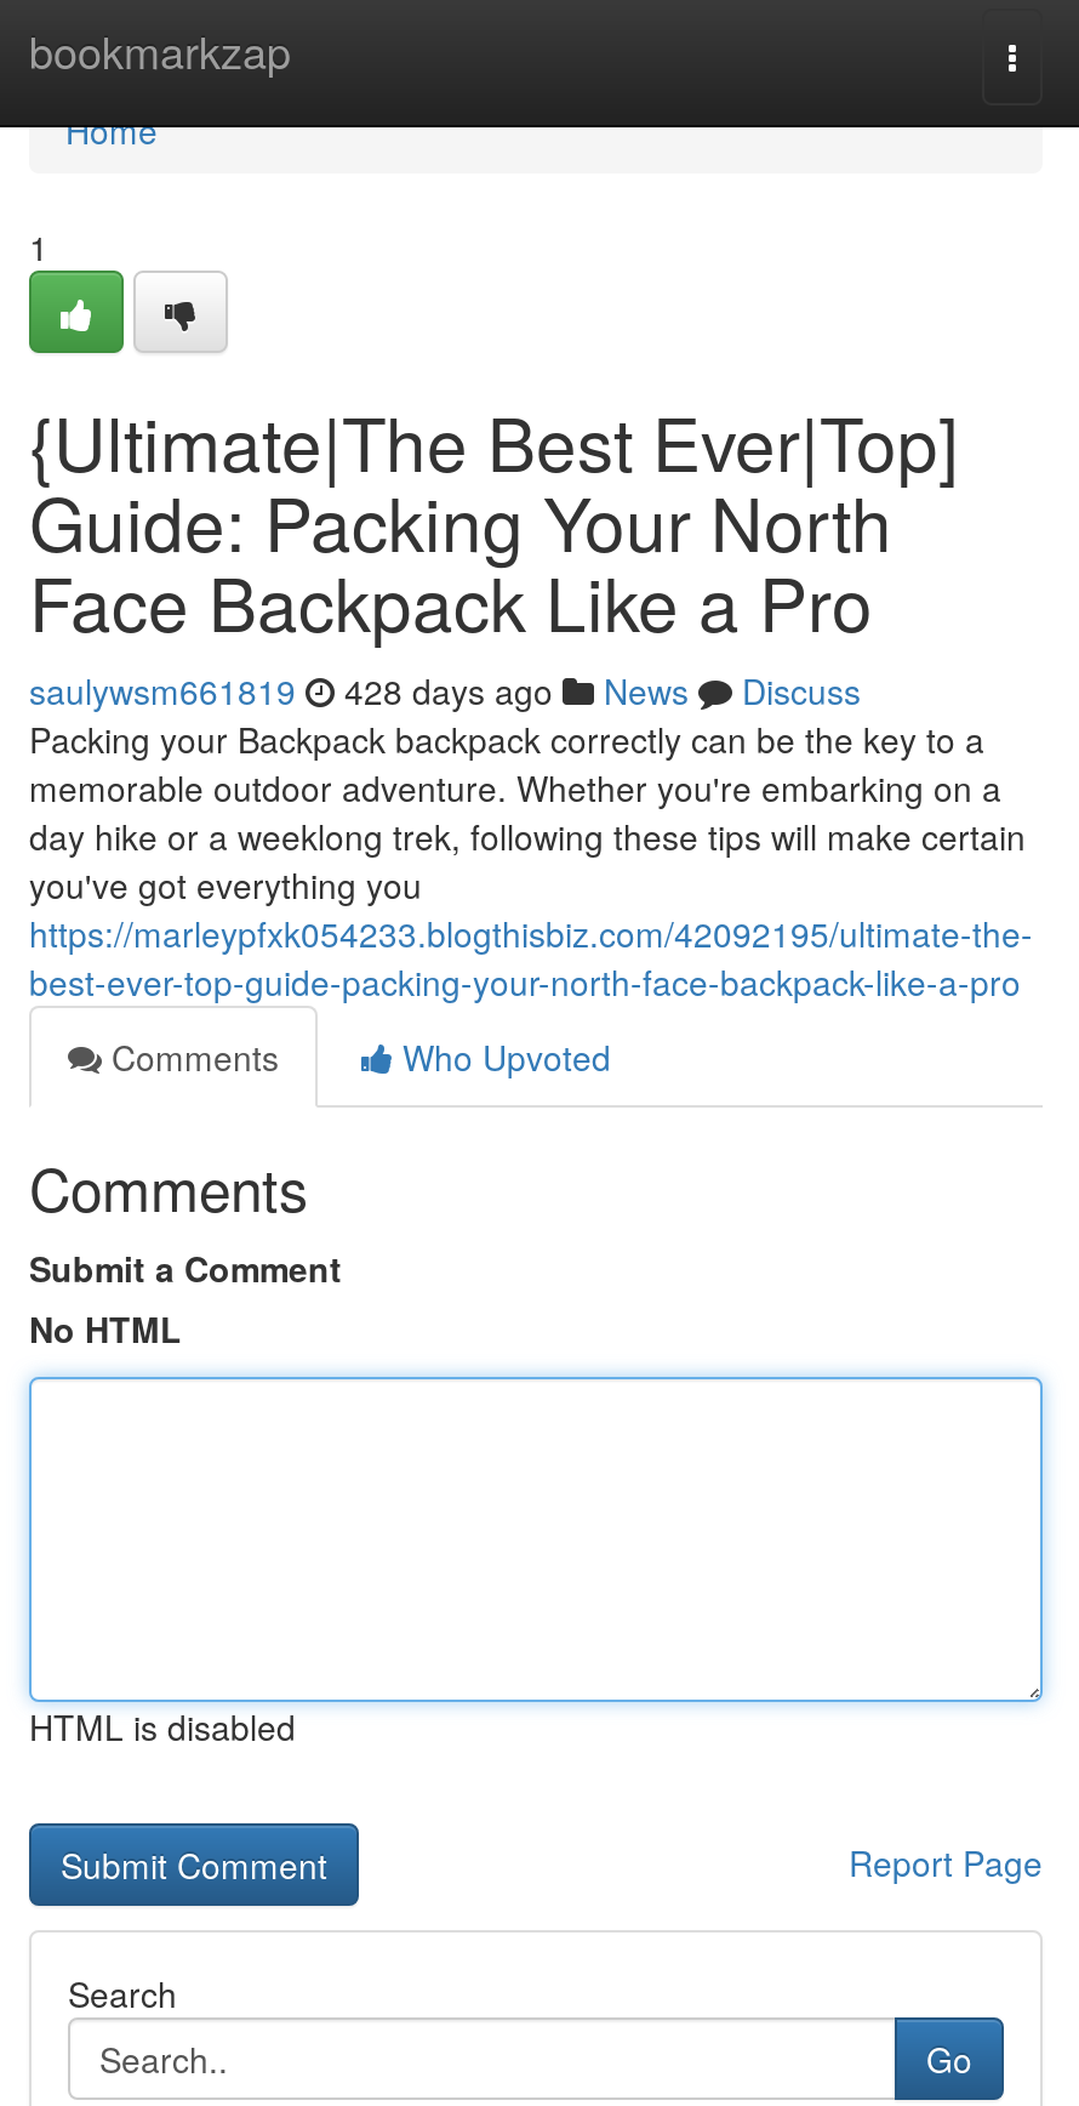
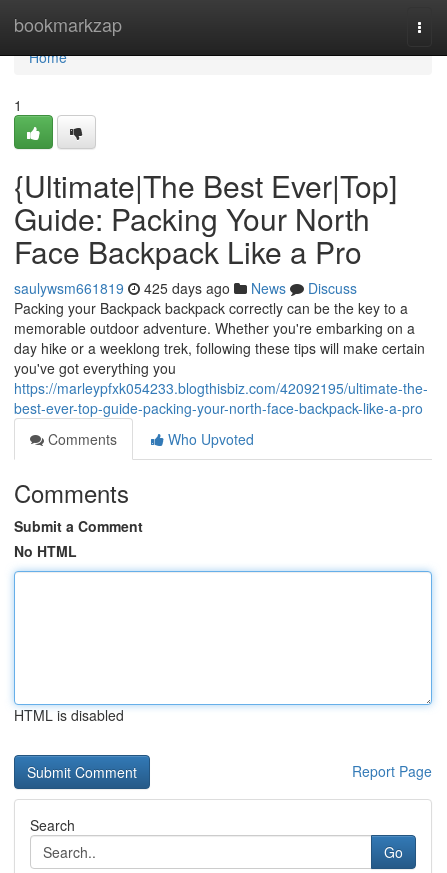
- saulywsm661819 428 days ago News Discuss
+ saulywsm661819 425 days ago News Discuss
